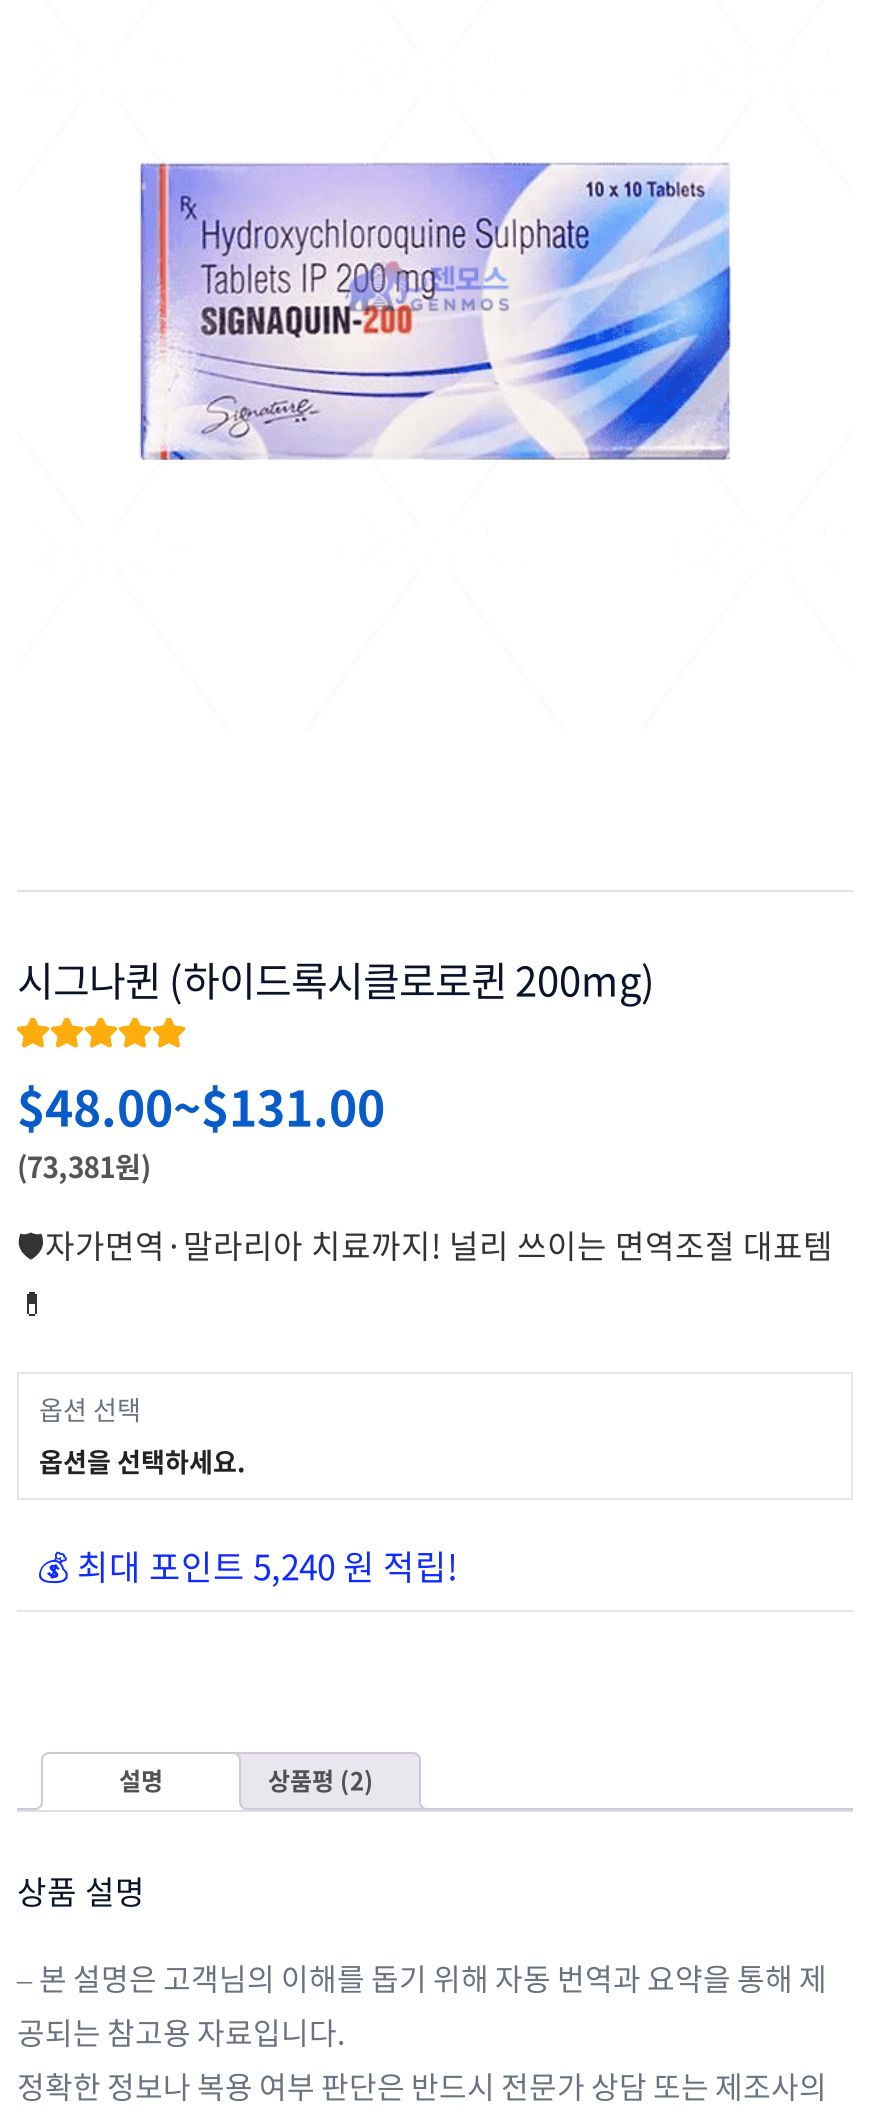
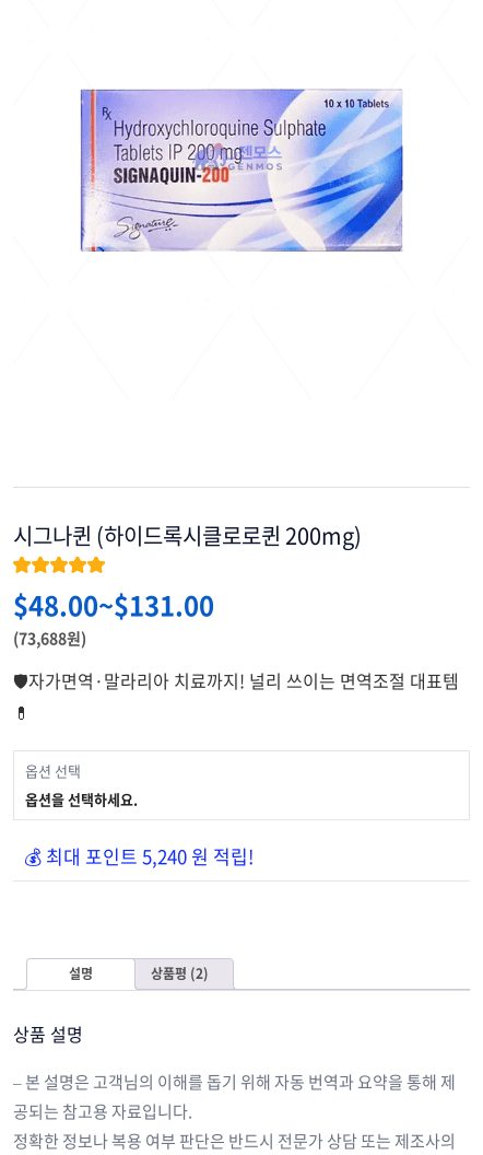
- (73,381원)
+ (73,688원)
